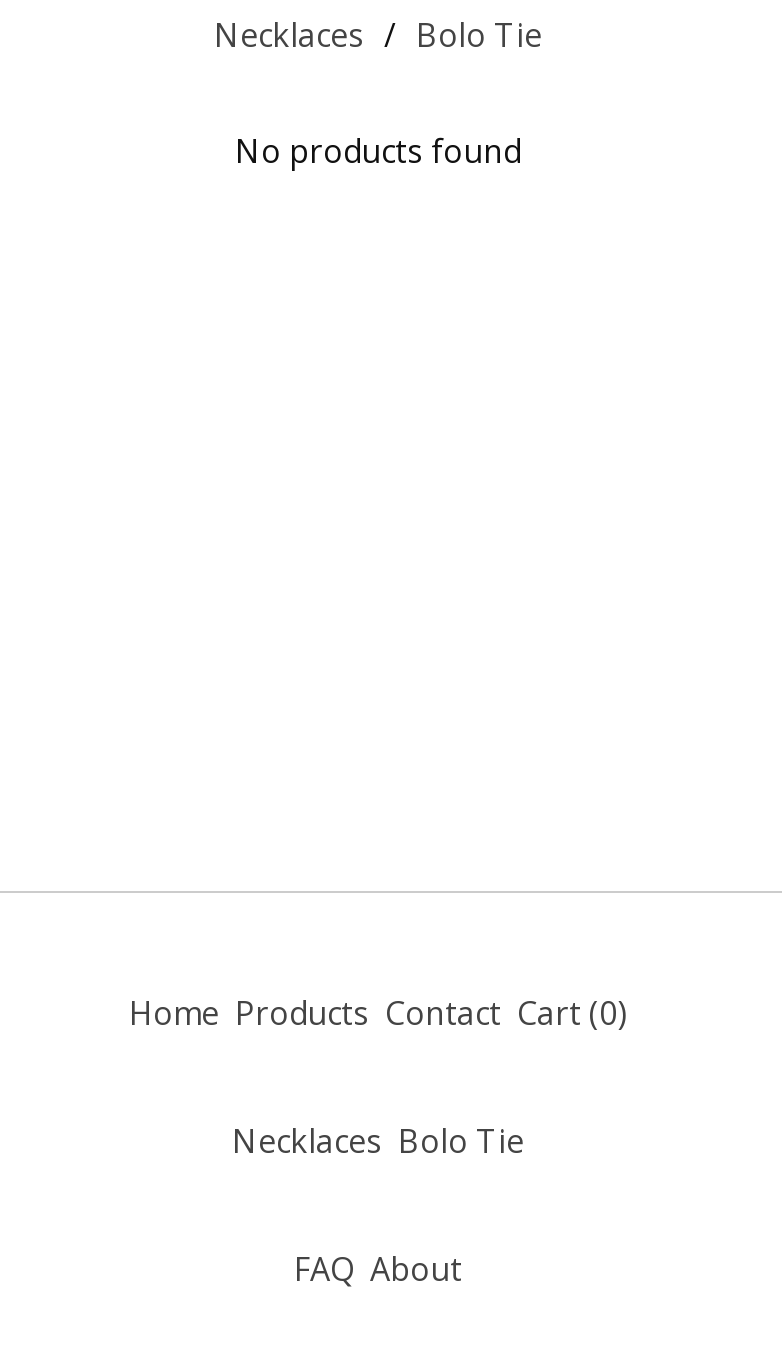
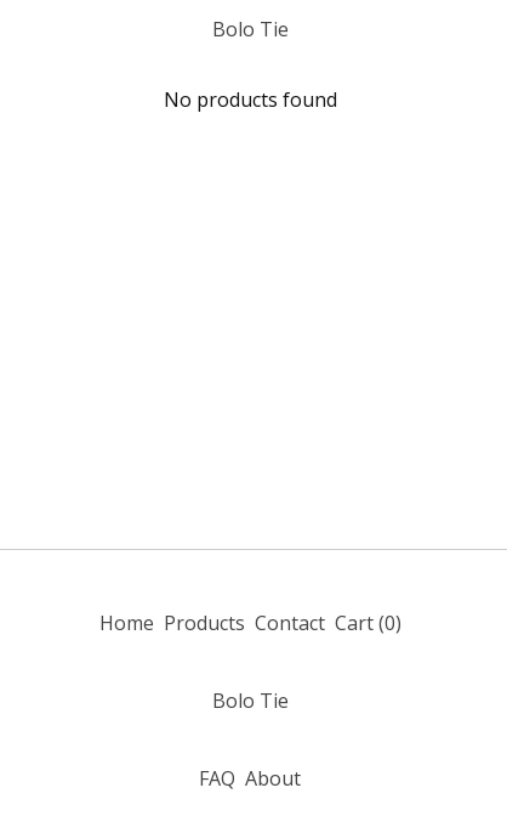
- Necklaces

- Necklaces Bolo Tie
+ Bolo Tie
